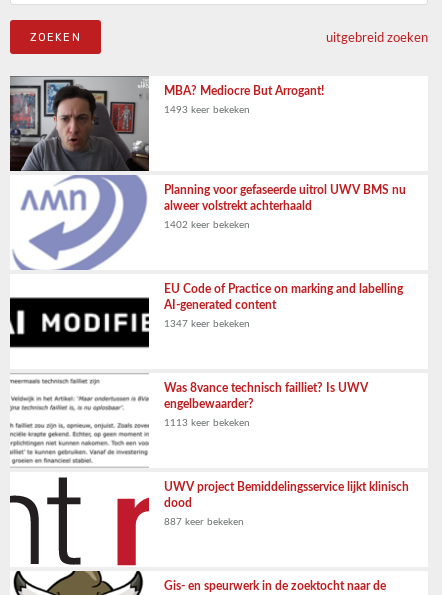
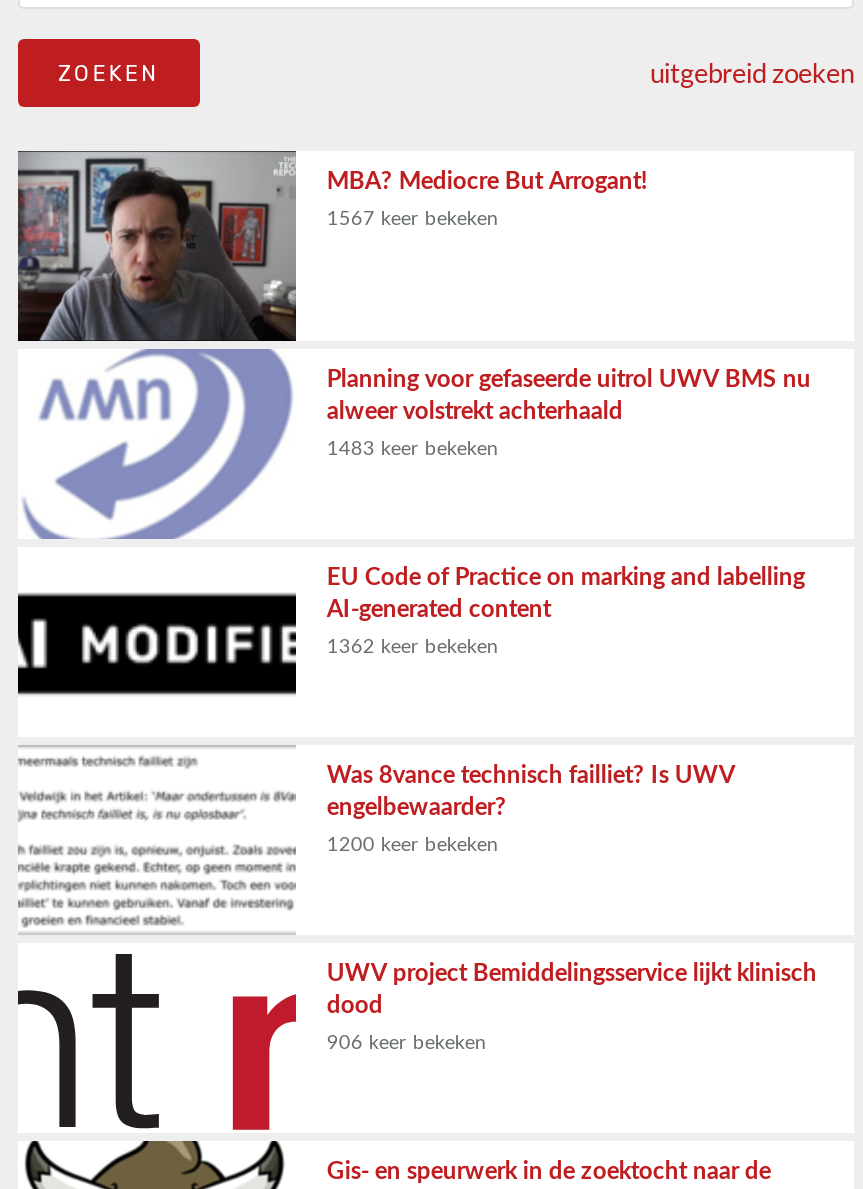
- 1493 keer bekeken
+ 1567 keer bekeken

- 1402 keer bekeken
+ 1483 keer bekeken

- 1347 keer bekeken
+ 1362 keer bekeken

- 1113 keer bekeken
+ 1200 keer bekeken

- 887 keer bekeken
+ 906 keer bekeken
